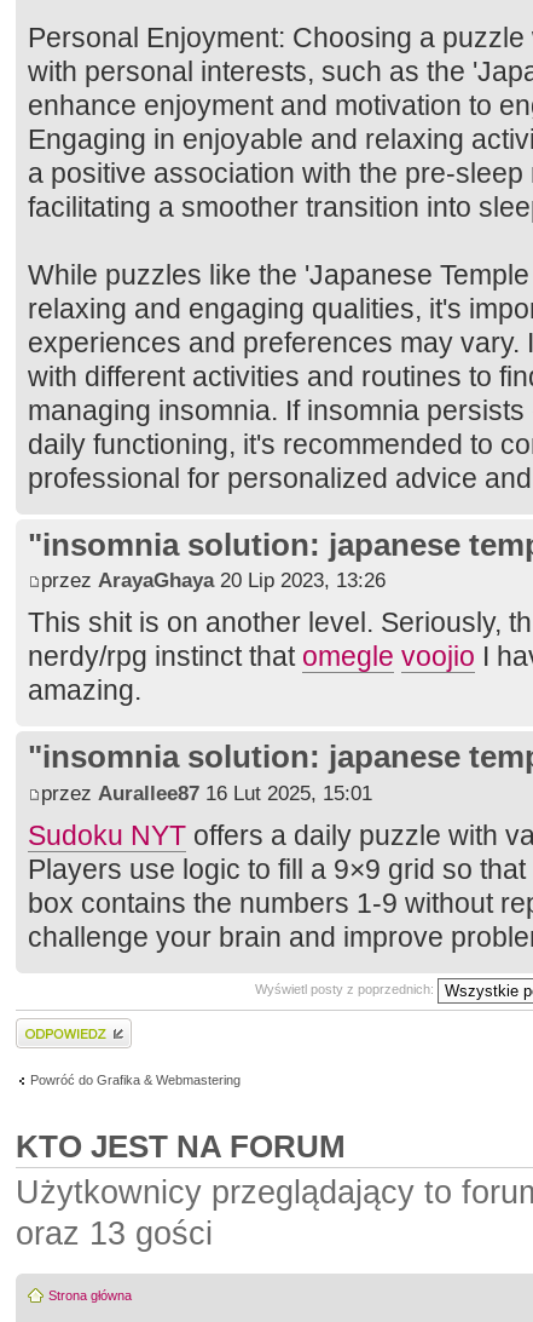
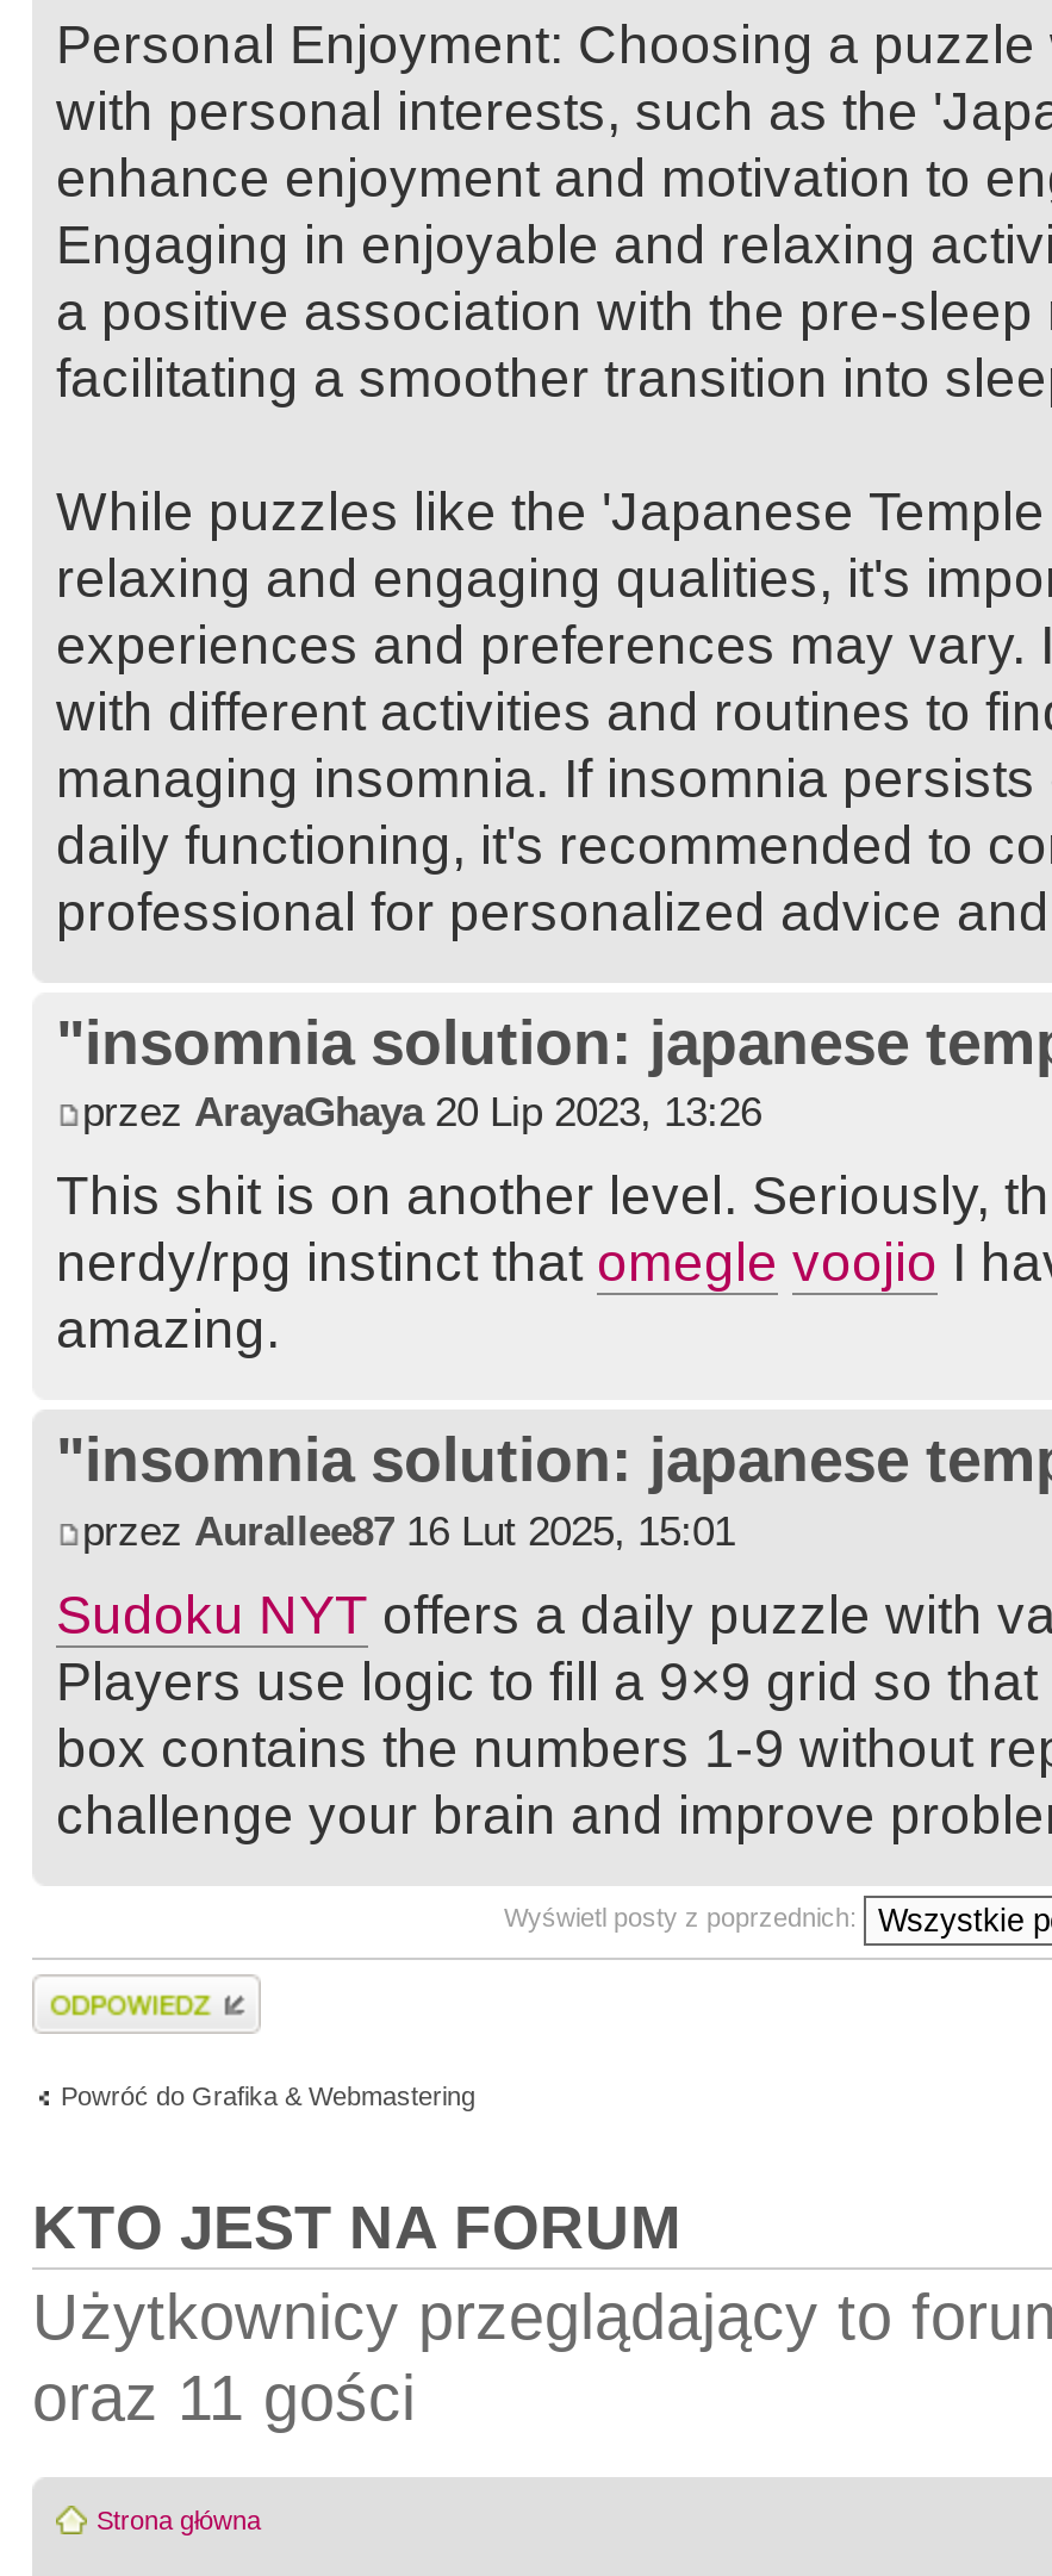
- oraz 13 gości
+ oraz 11 gości
